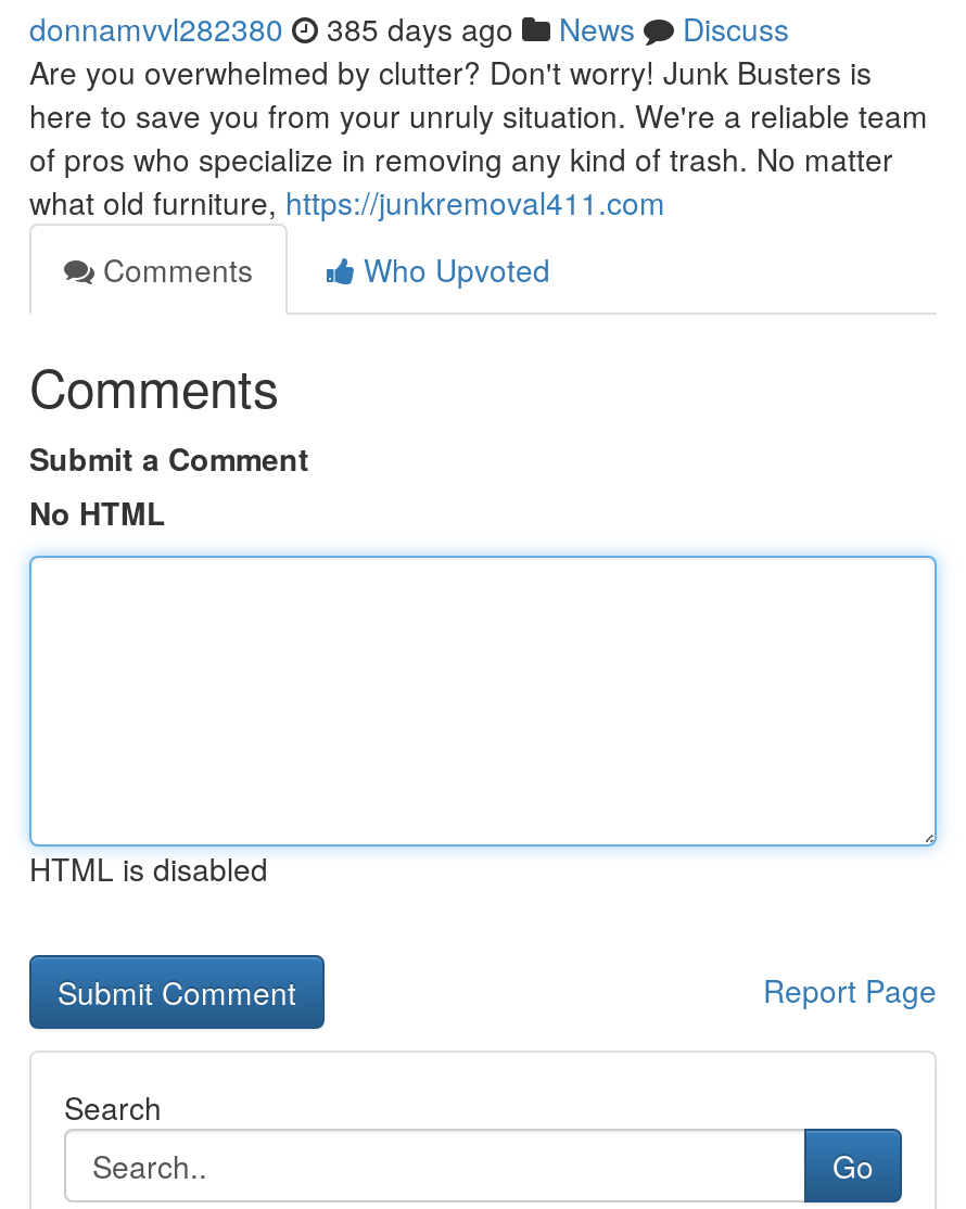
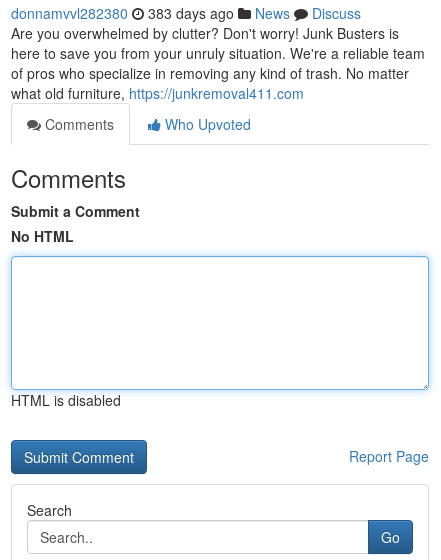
- donnamvvl282380 385 days ago News Discuss
+ donnamvvl282380 383 days ago News Discuss
